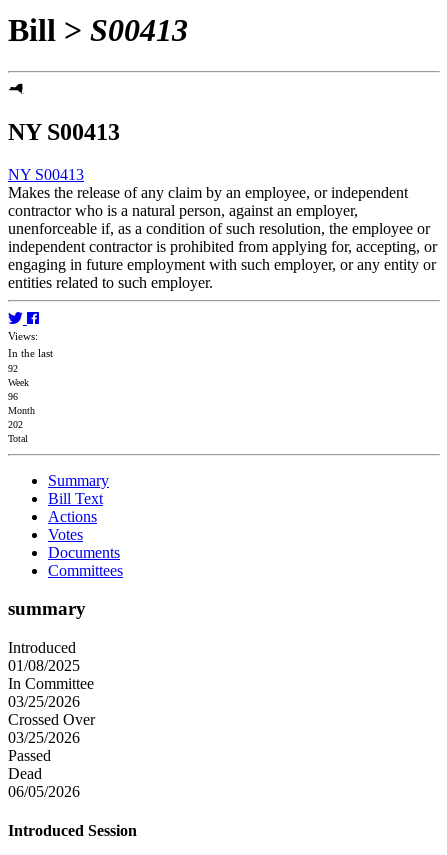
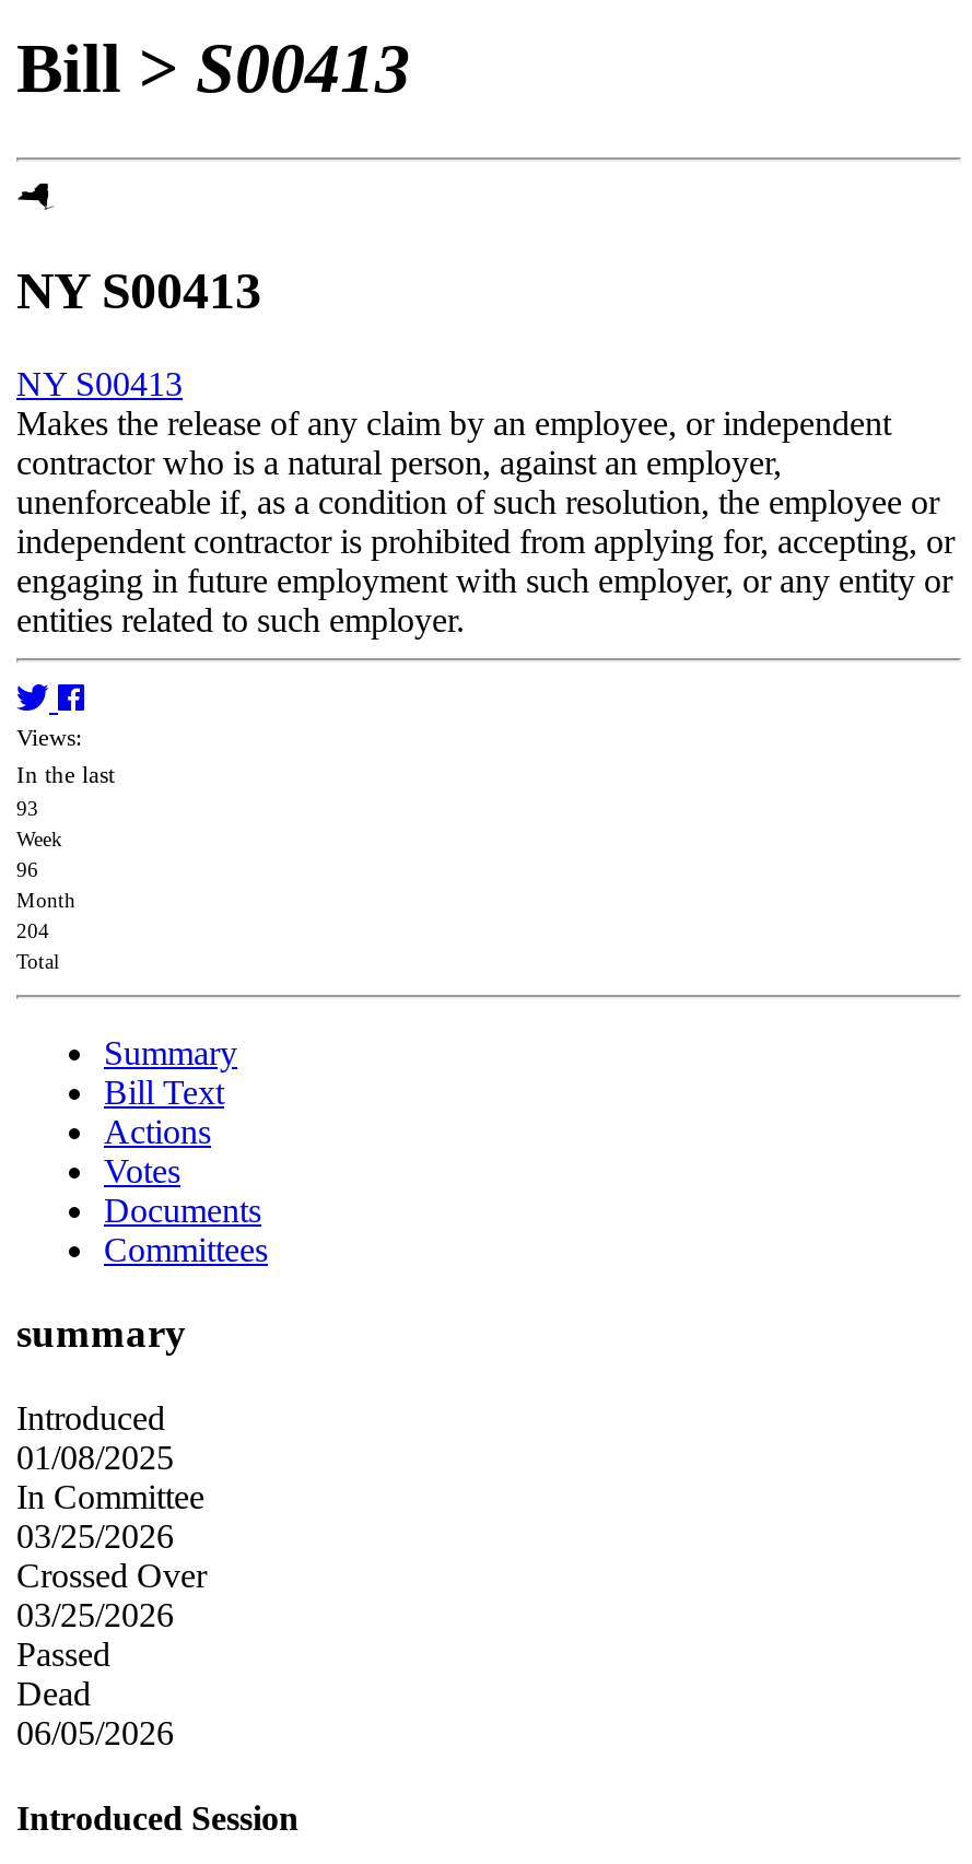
- 92
+ 93

- 202
+ 204
